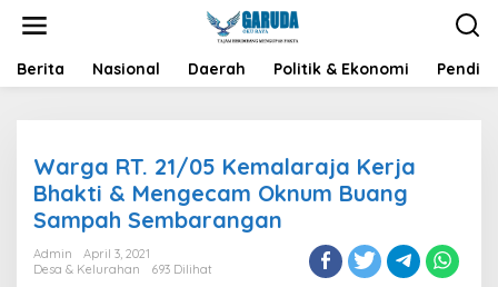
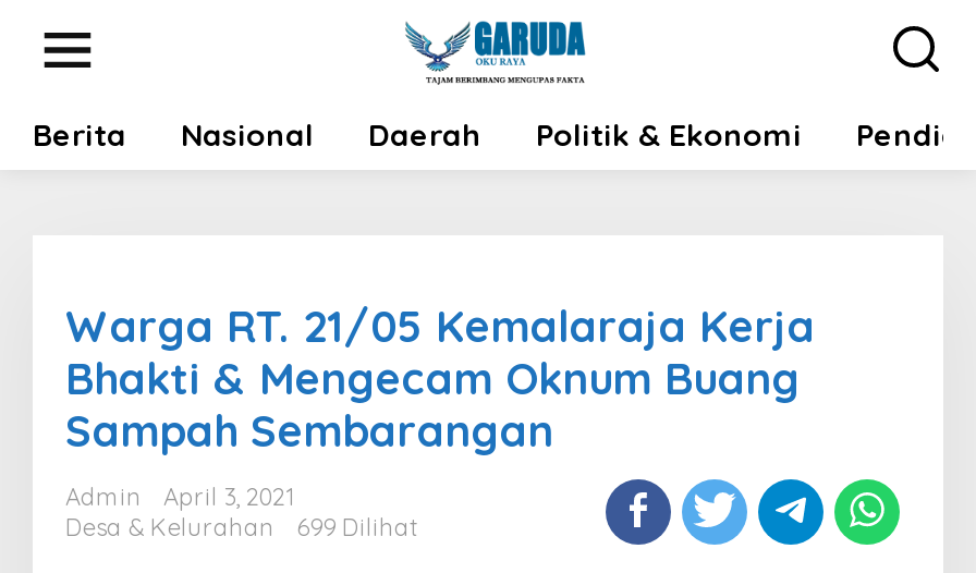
- Desa & Kelurahan 693 Dilihat
+ Desa & Kelurahan 699 Dilihat
